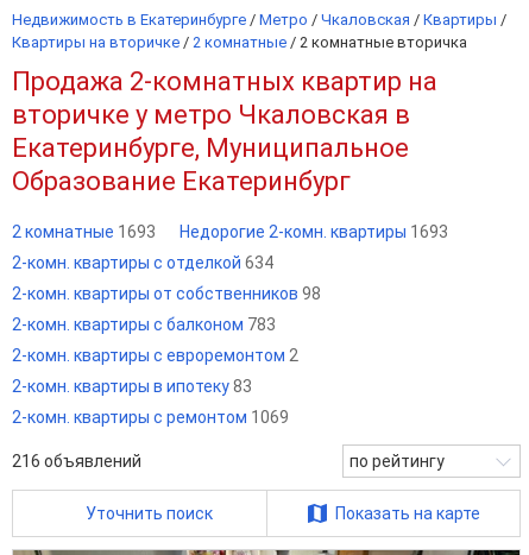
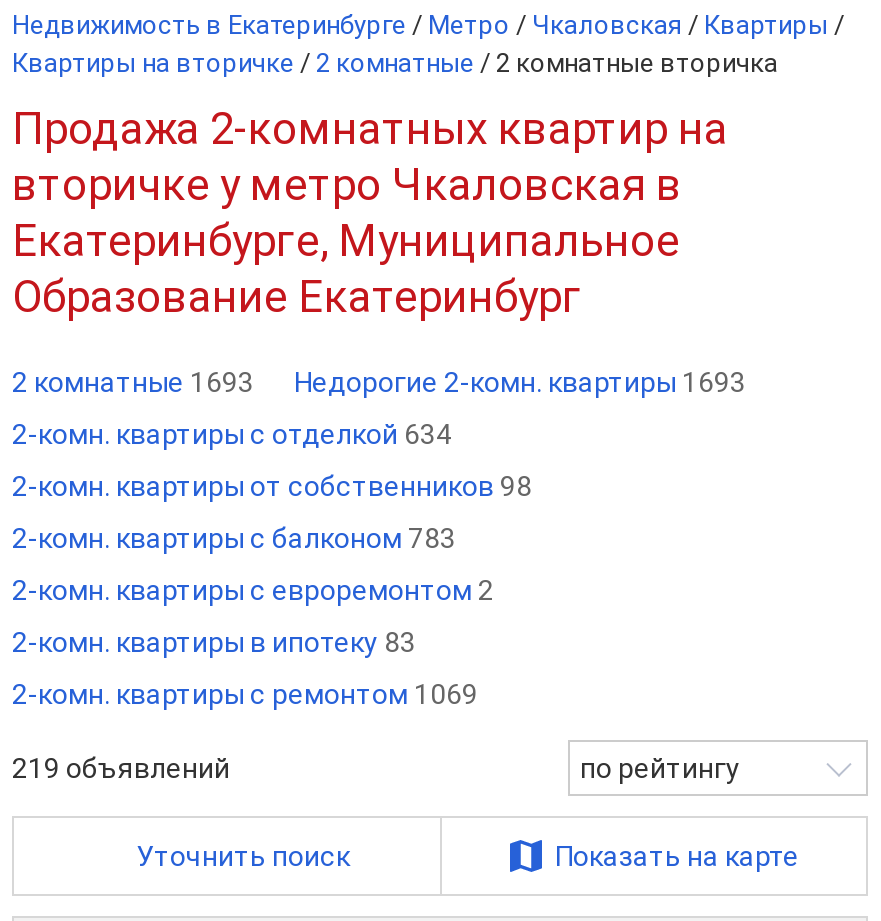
- 216 объявлений
+ 219 объявлений
